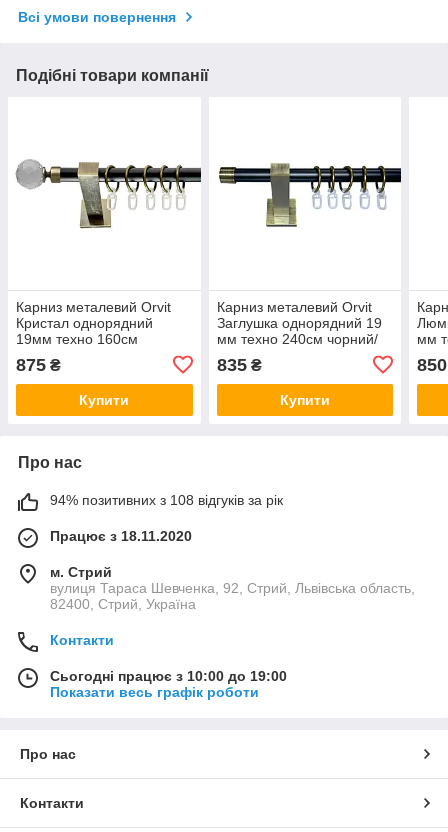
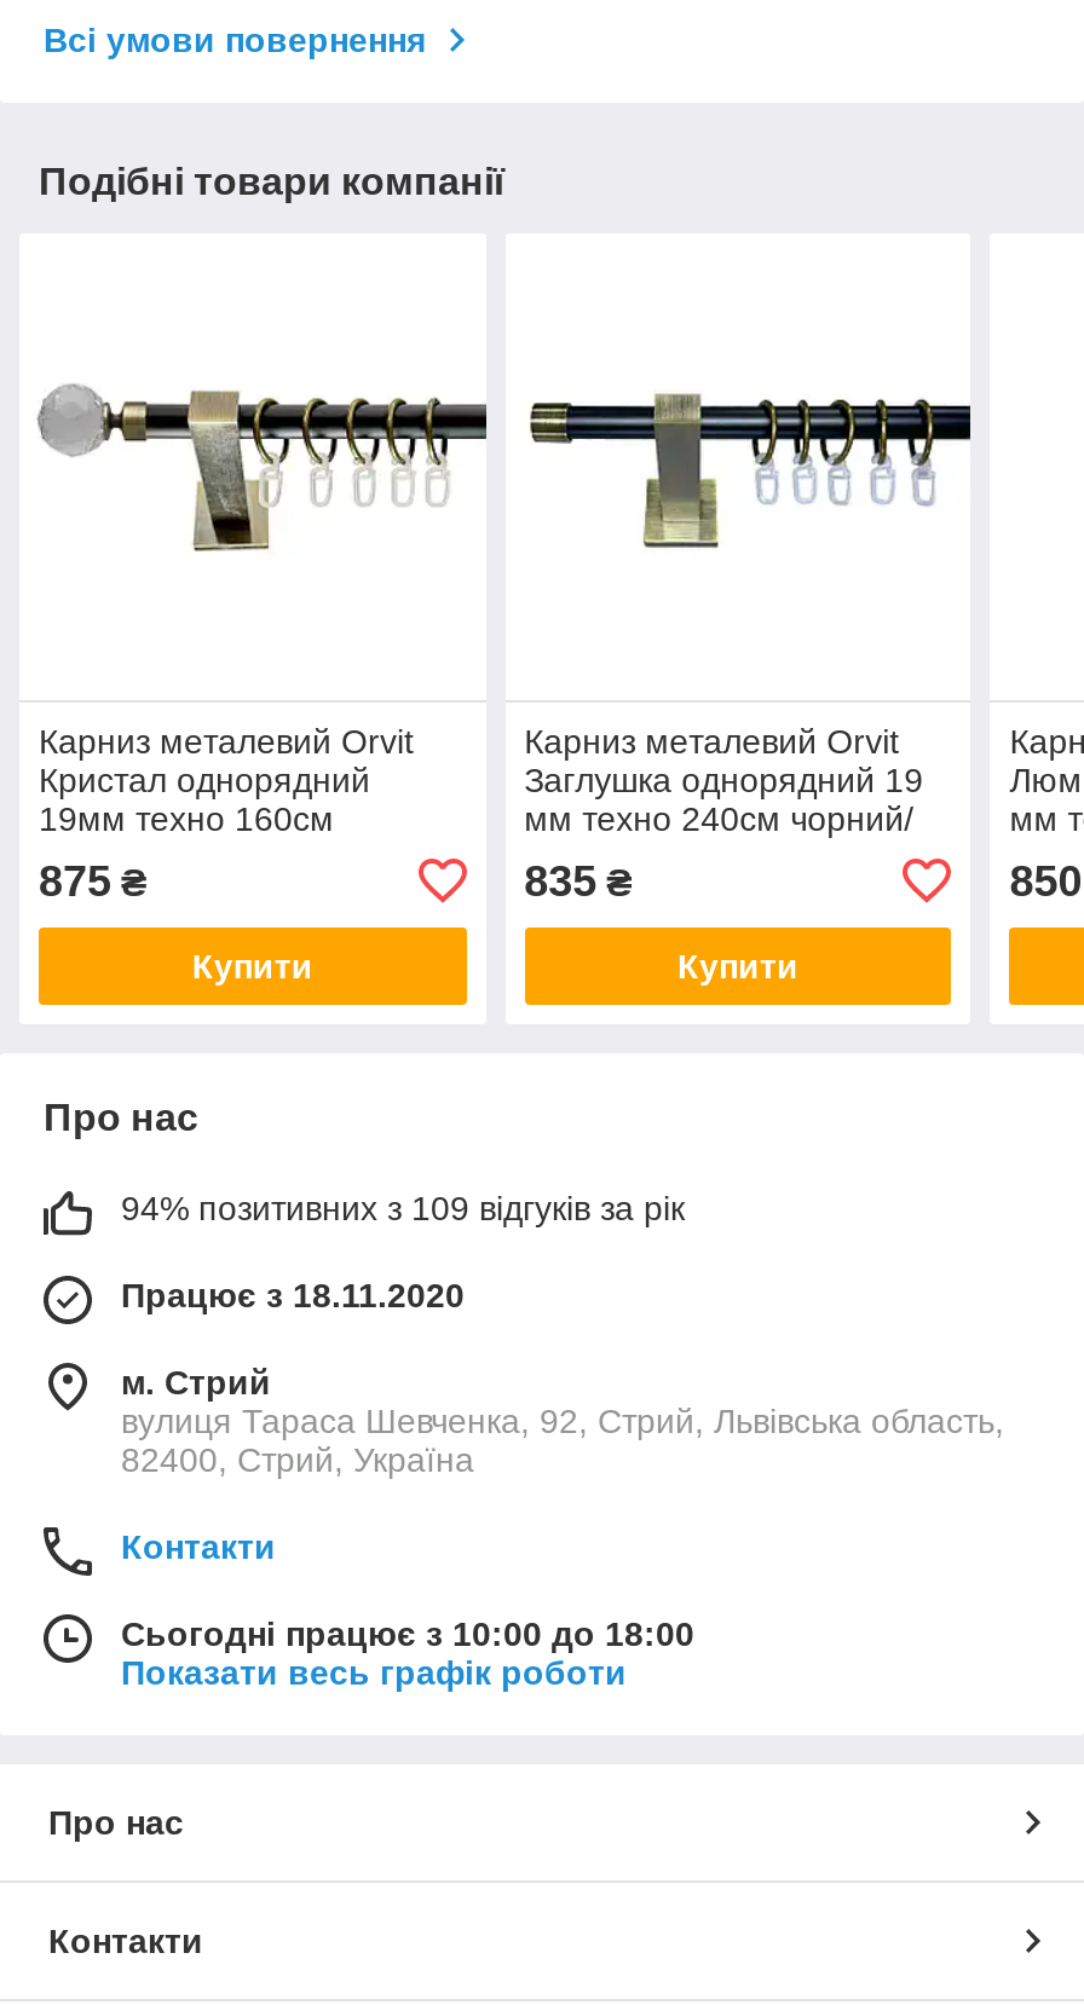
- 94% позитивних з 108 відгуків за рік
+ 94% позитивних з 109 відгуків за рік

- Сьогодні працює з 10:00 до 19:00
+ Сьогодні працює з 10:00 до 18:00
